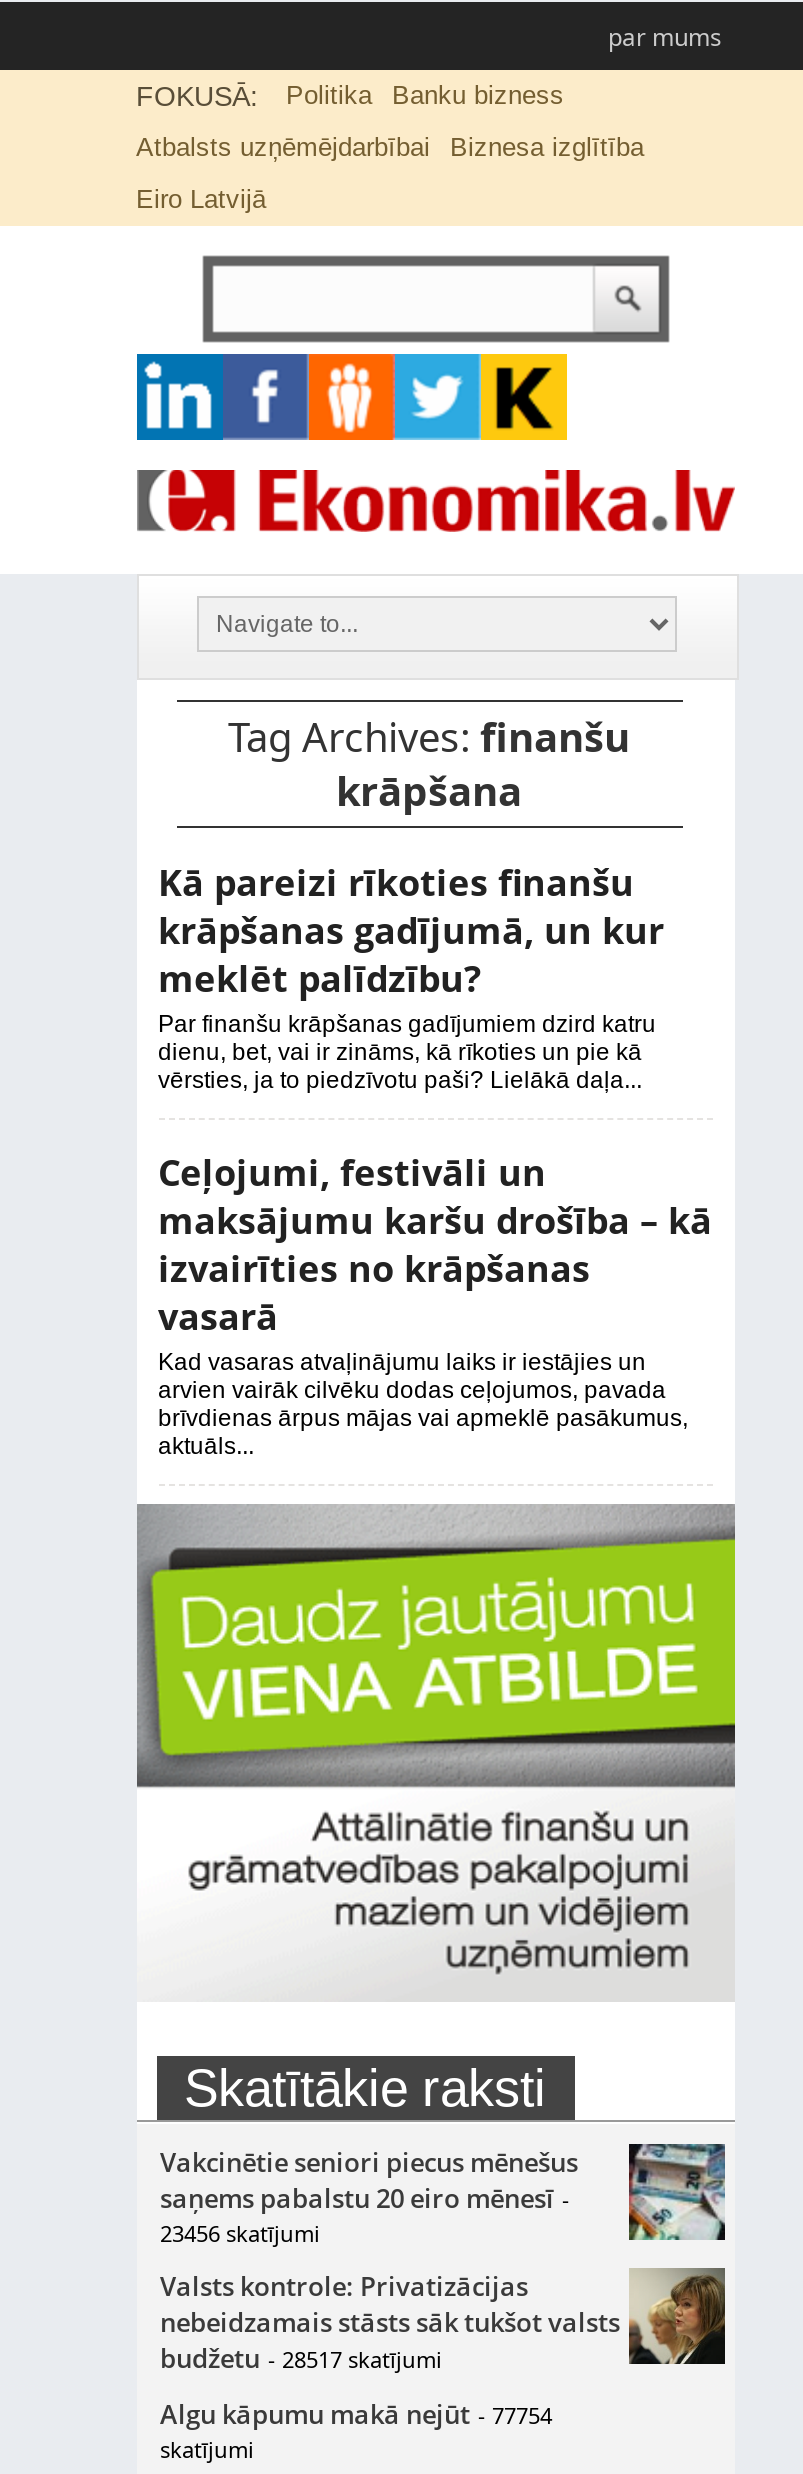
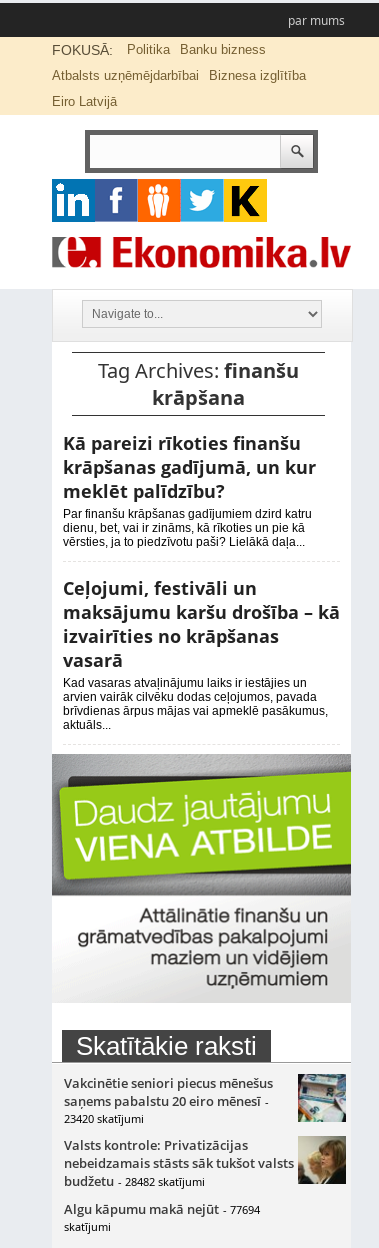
- 23456 skatījumi
+ 23420 skatījumi

- budžetu - 28517 skatījumi
+ budžetu - 28482 skatījumi

- Algu kāpumu makā nejūt - 77754
+ Algu kāpumu makā nejūt - 77694
